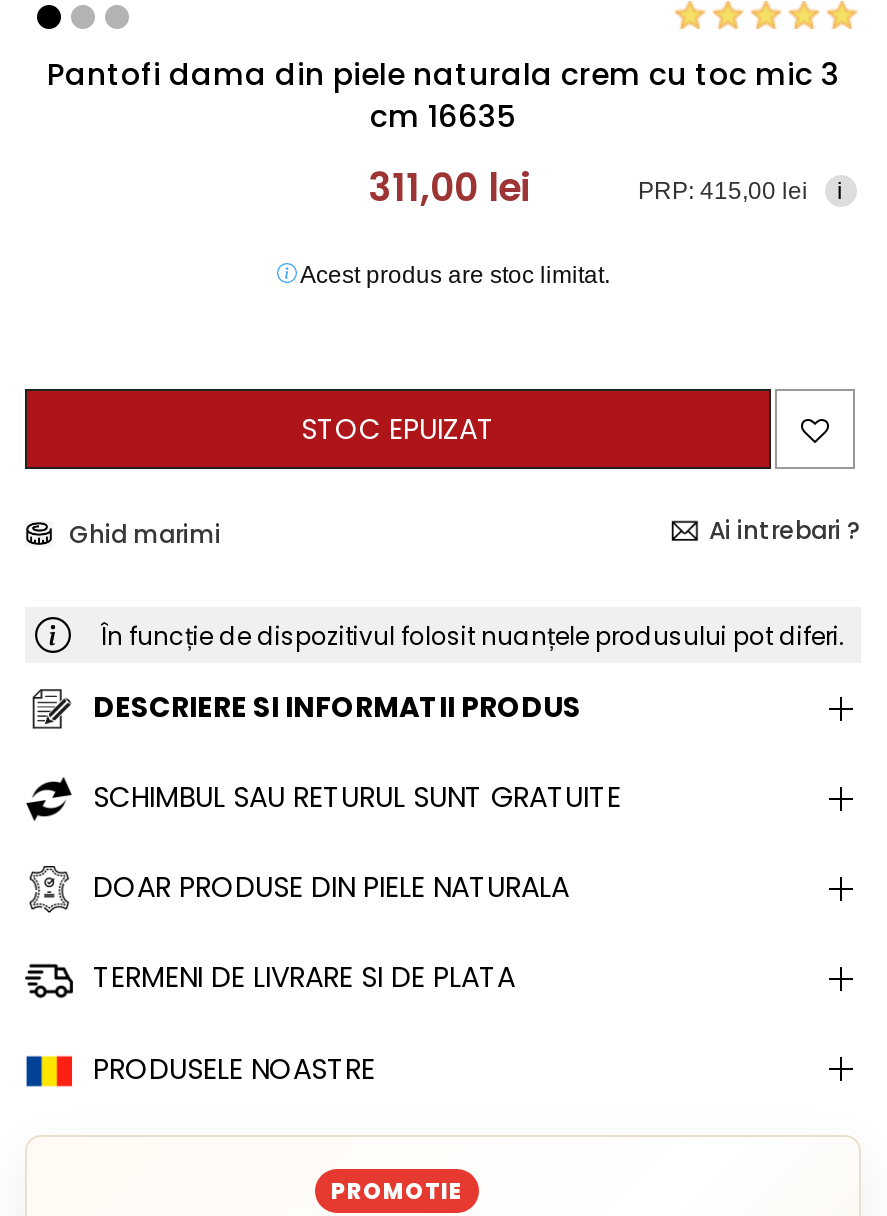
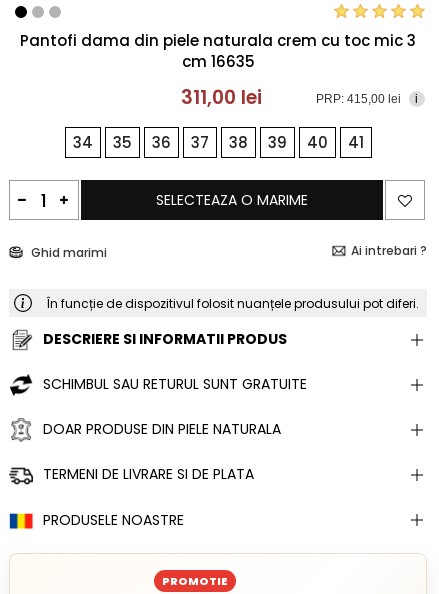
- Acest produs are stoc limitat.
+ 34
+ 35
+ 36
+ 37
+ 38
+ 39
+ 40
+ 41

- STOC EPUIZAT
+ SELECTEAZA O MARIME
